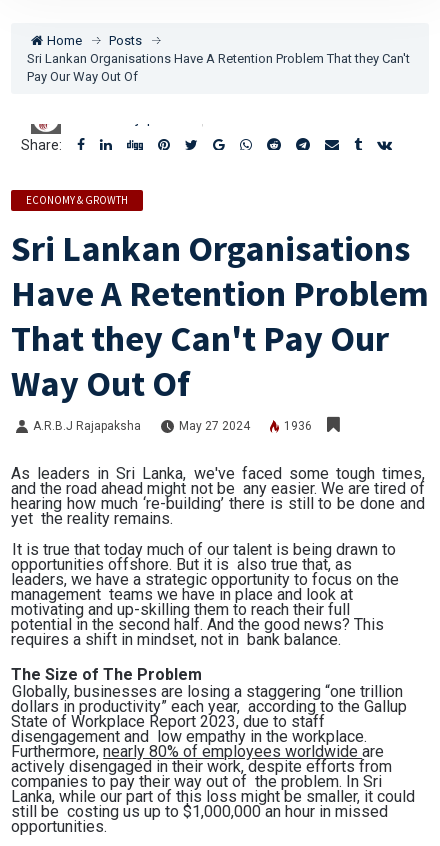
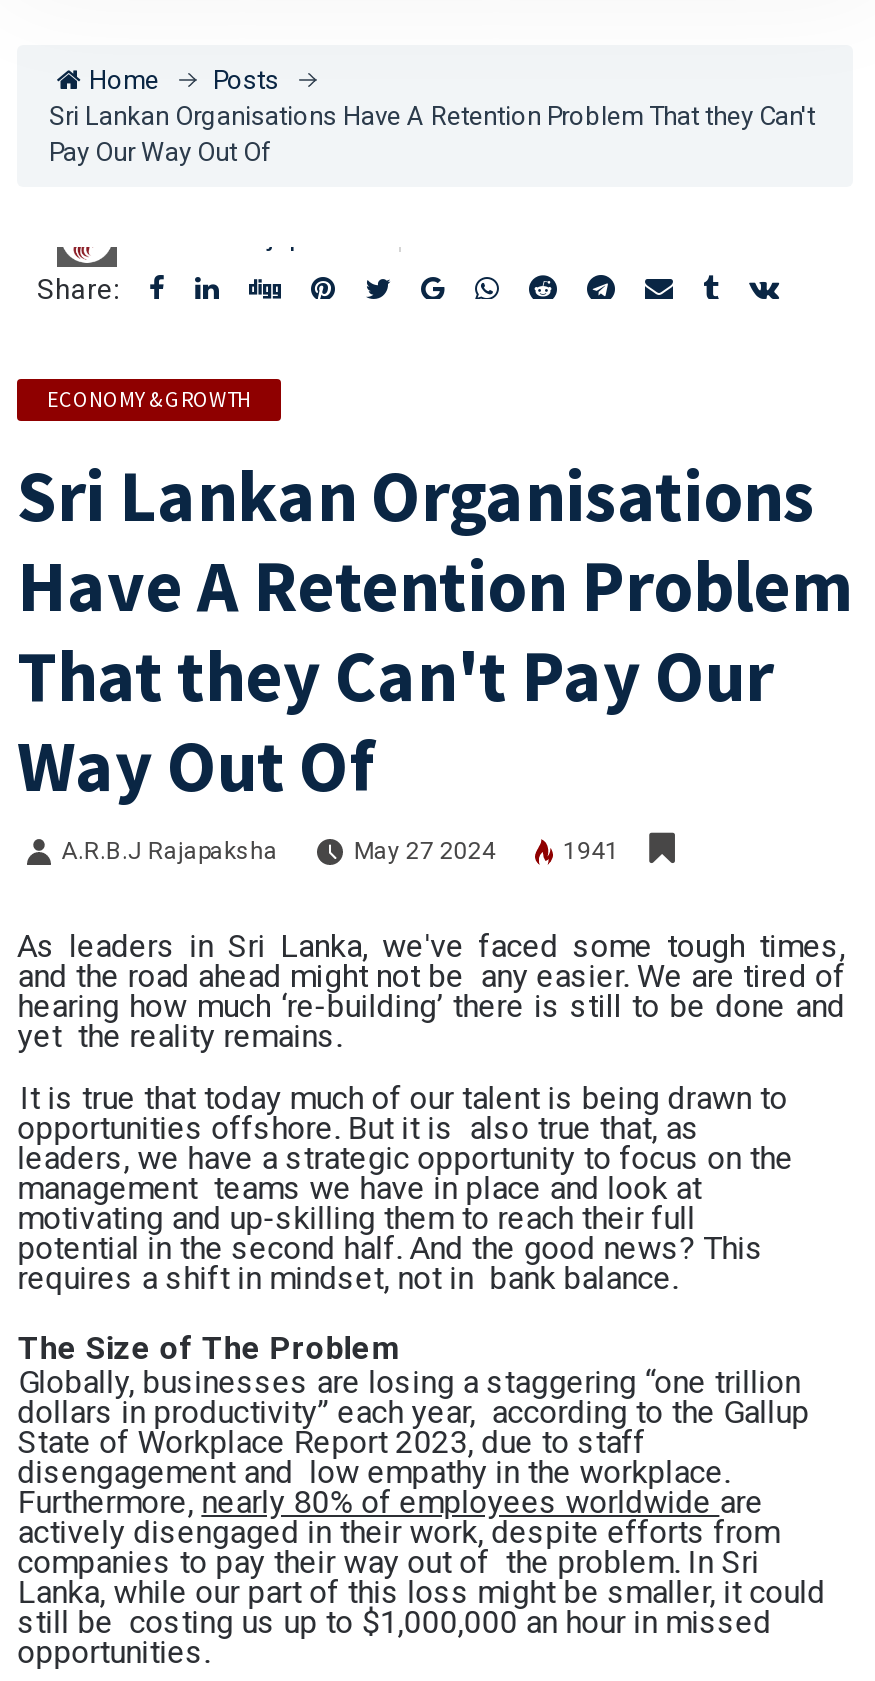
- 1936
+ 1941
